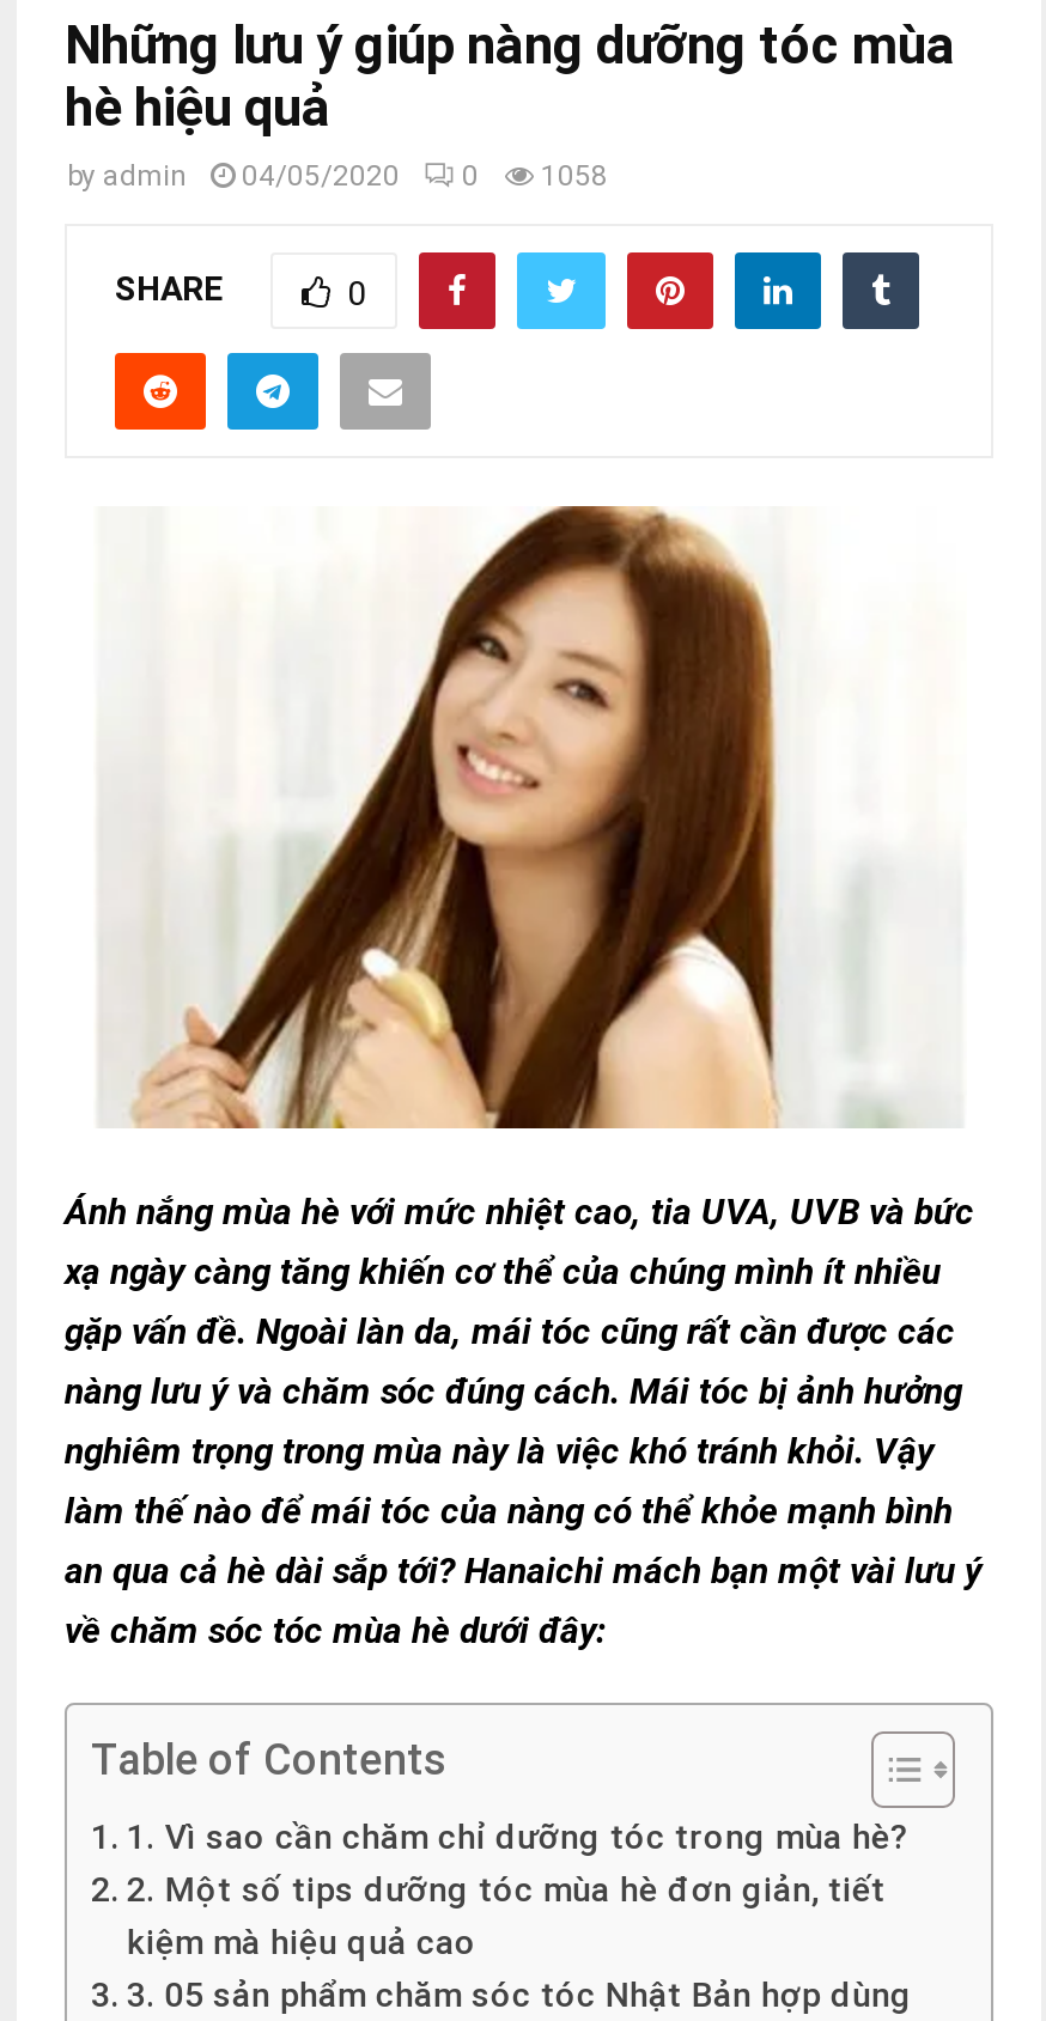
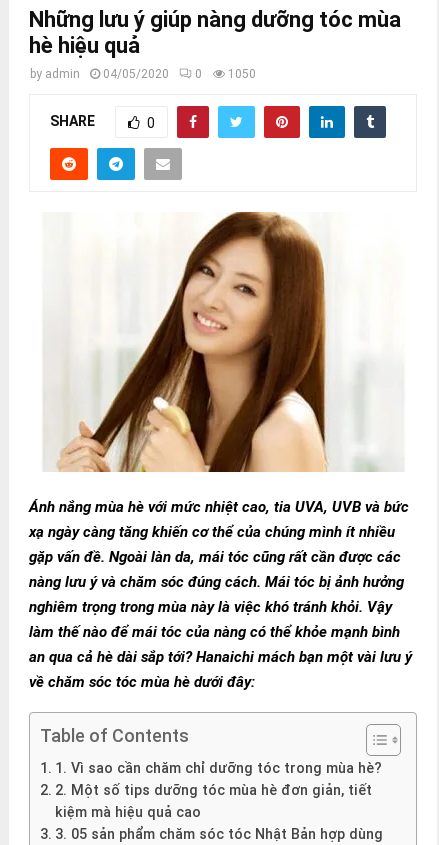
- by admin 04/05/2020 0 1058
+ by admin 04/05/2020 0 1050
